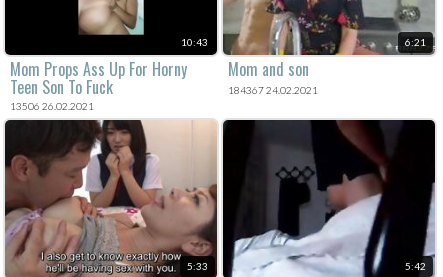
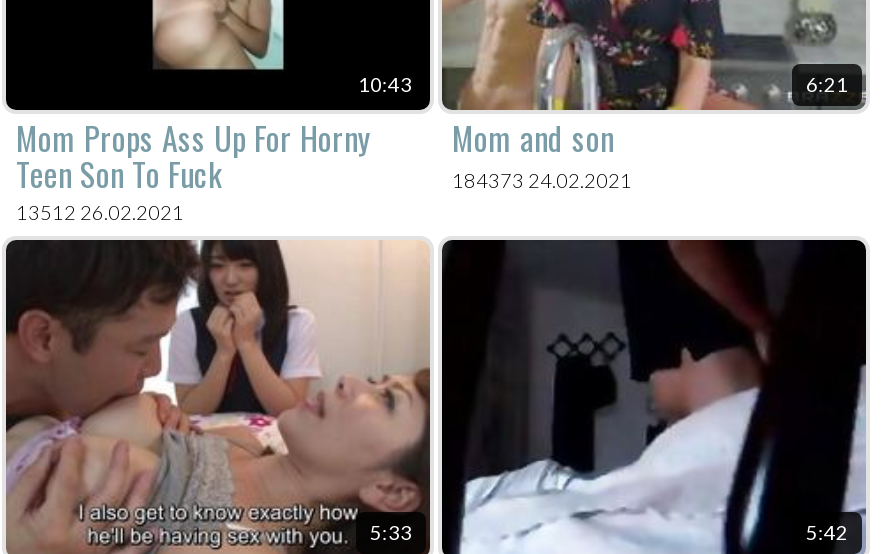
- 184367 24.02.2021
+ 184373 24.02.2021

- 13506 26.02.2021
+ 13512 26.02.2021
